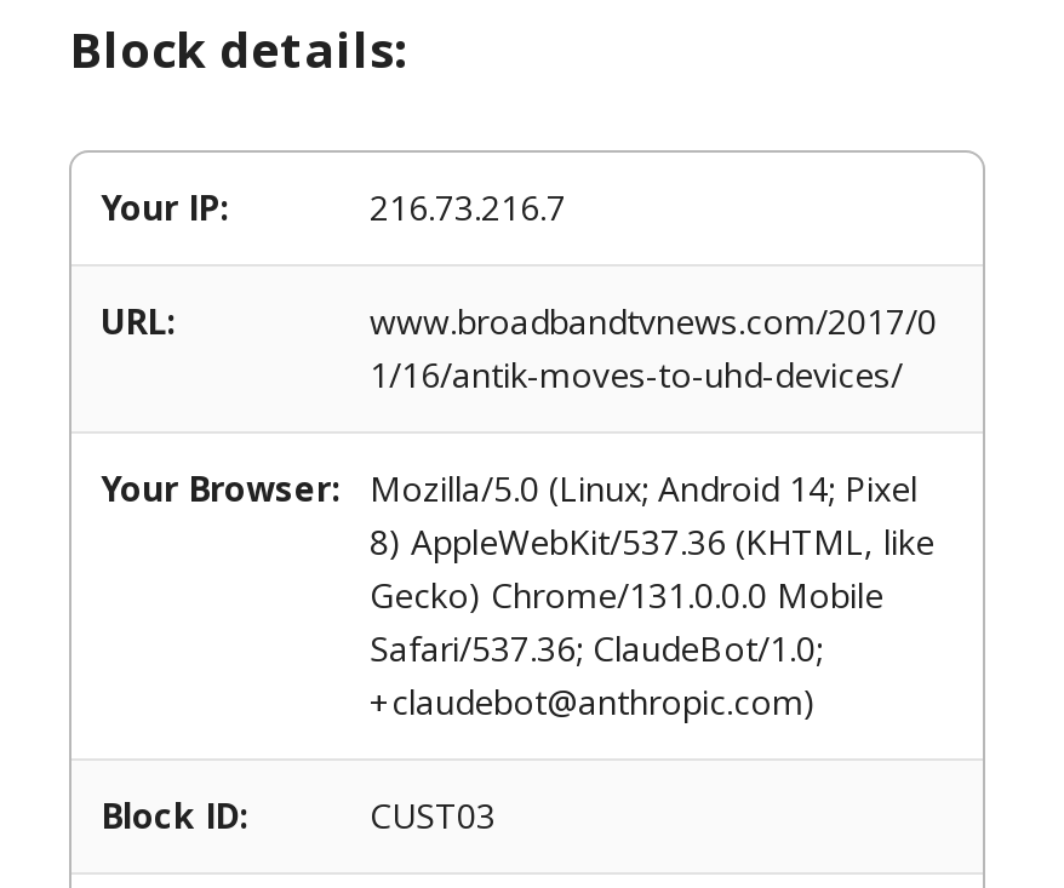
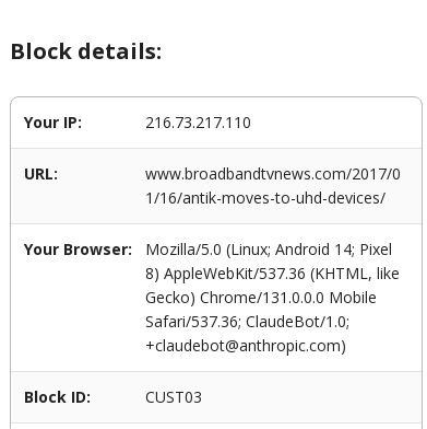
- 216.73.216.7
+ 216.73.217.110
